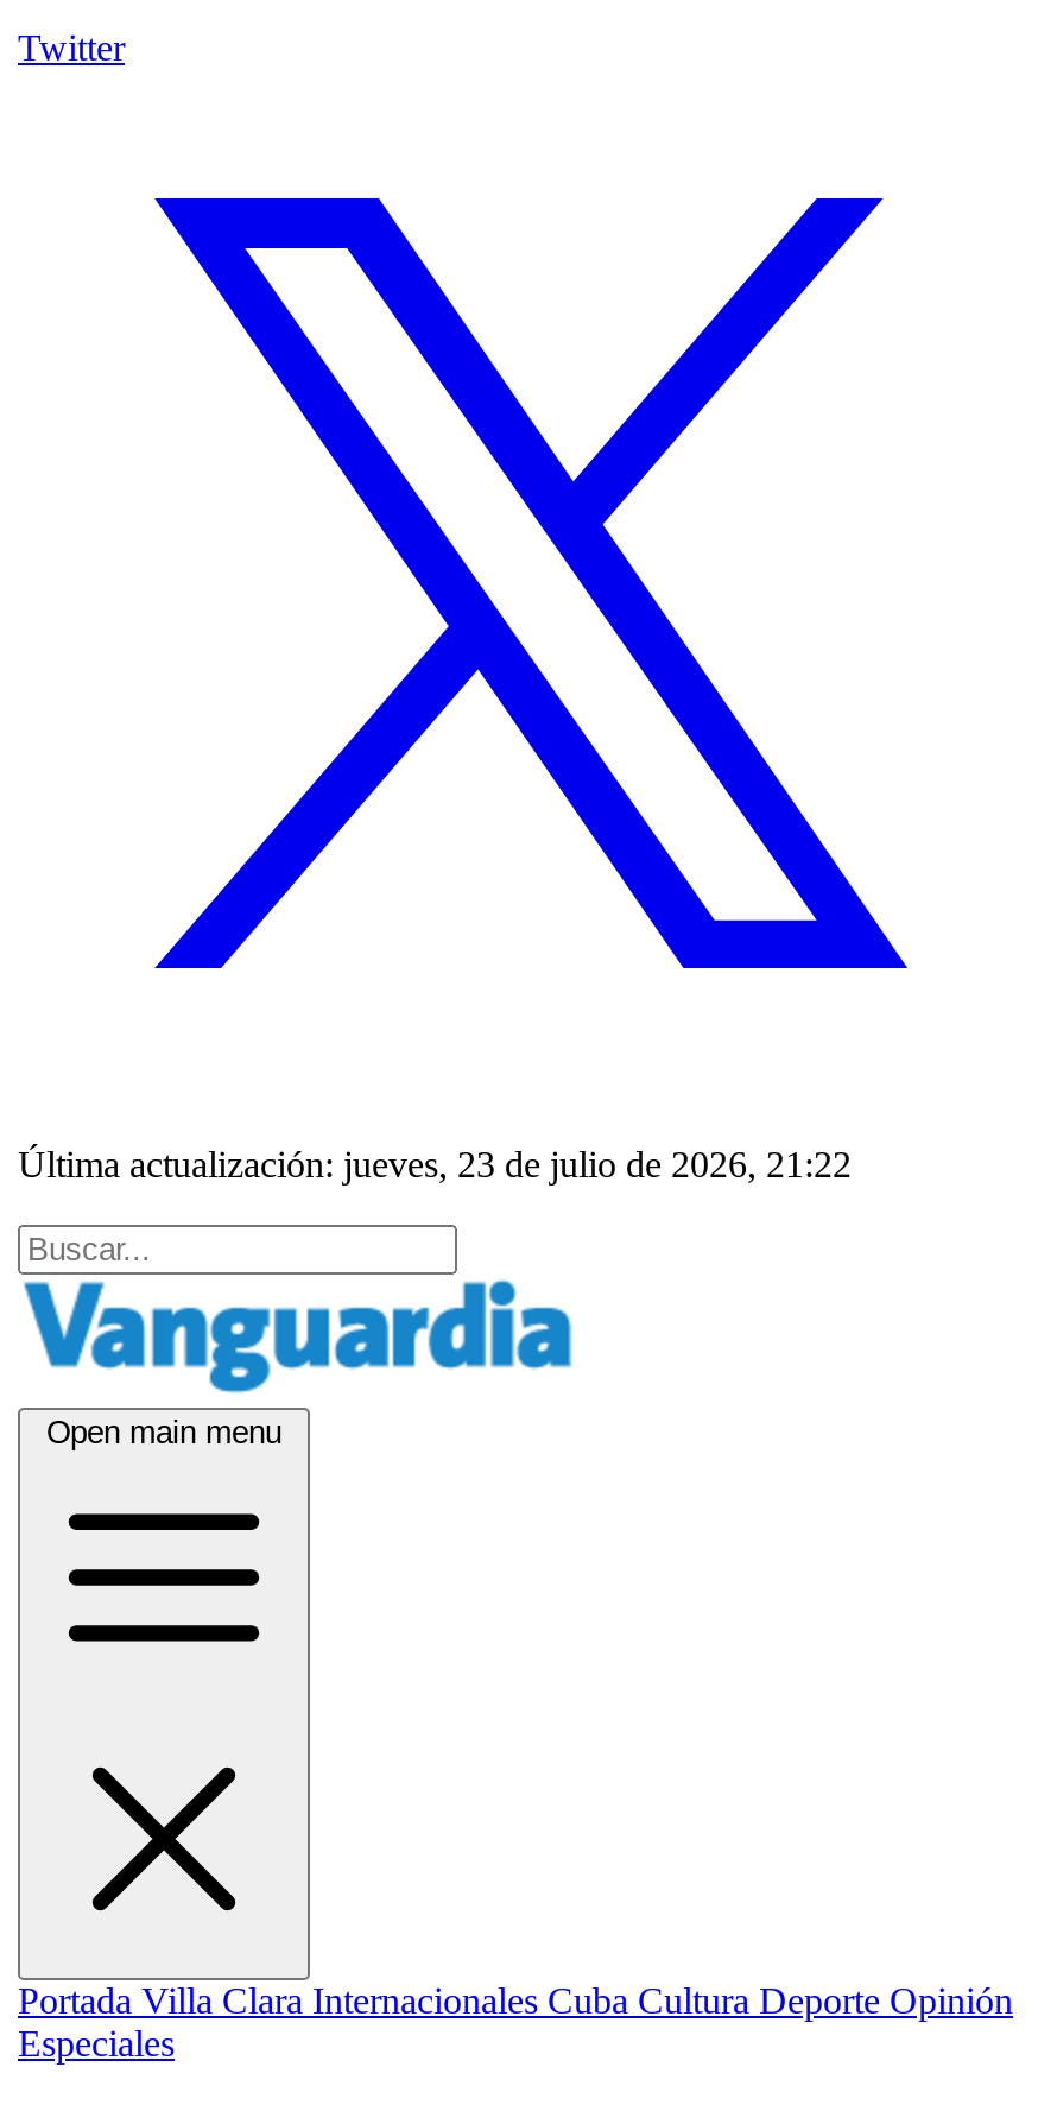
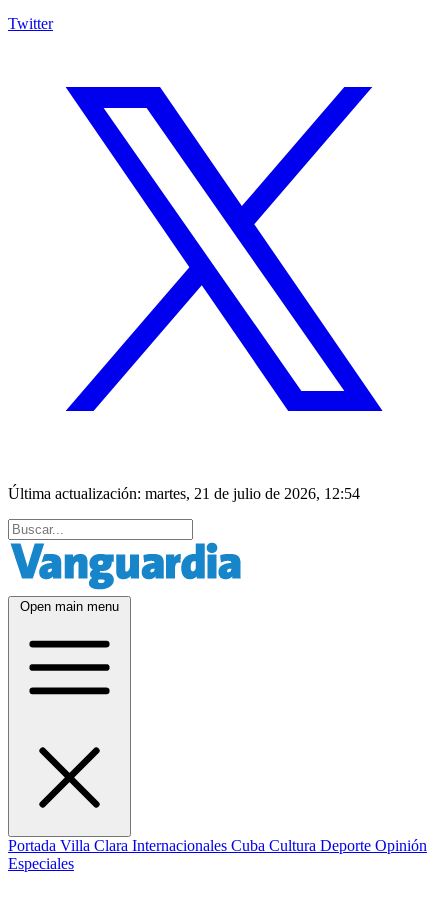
- Última actualización: jueves, 23 de julio de 2026, 21:22
+ Última actualización: martes, 21 de julio de 2026, 12:54
